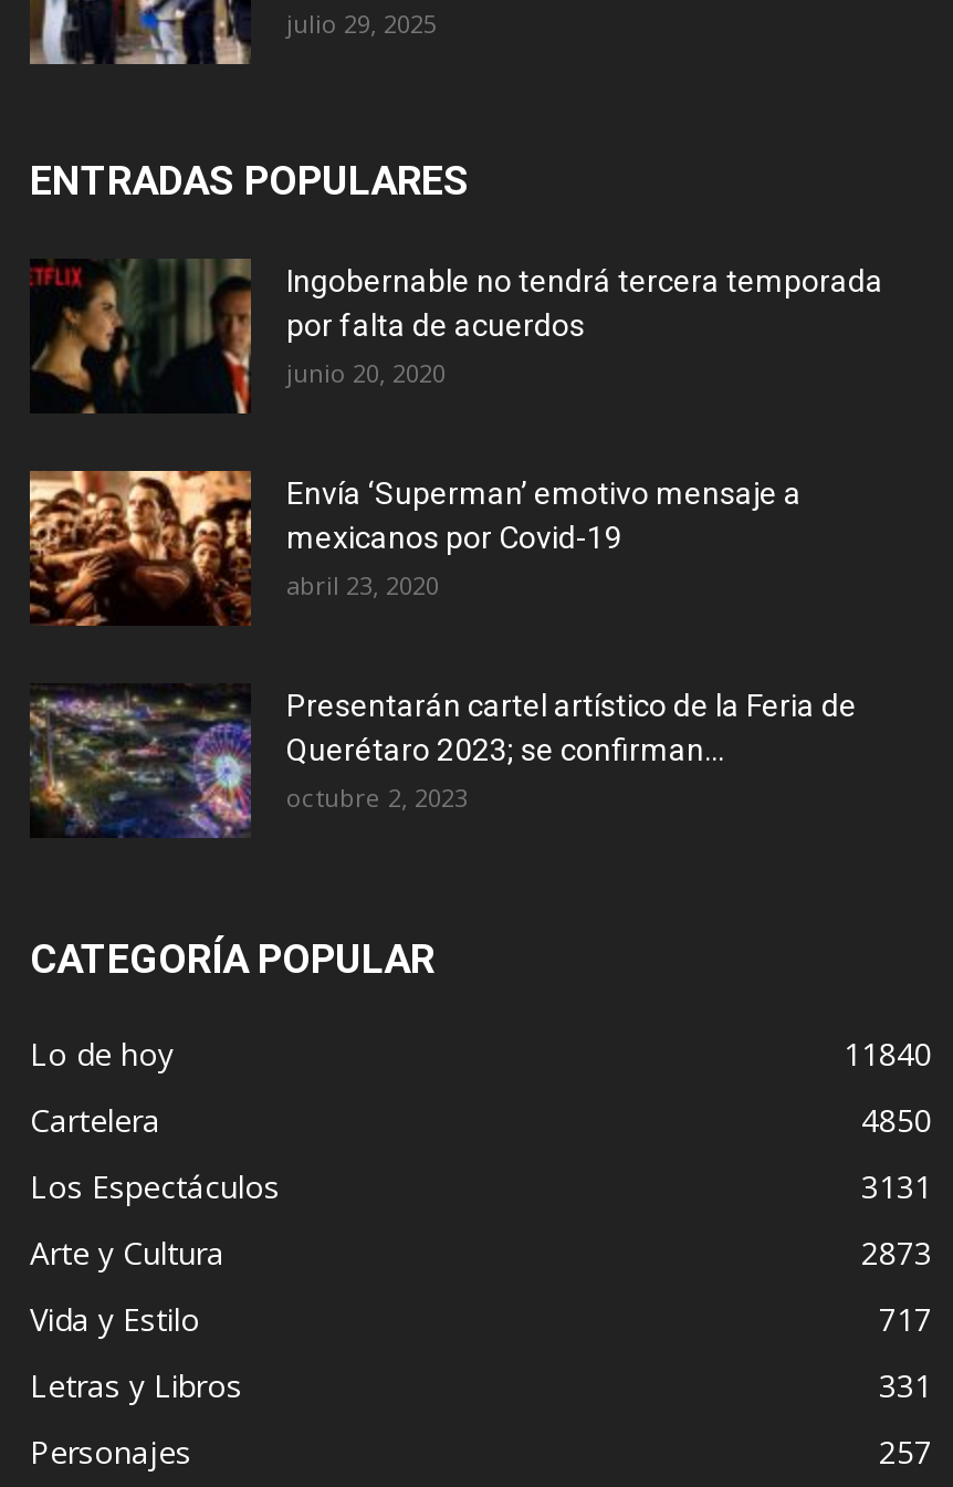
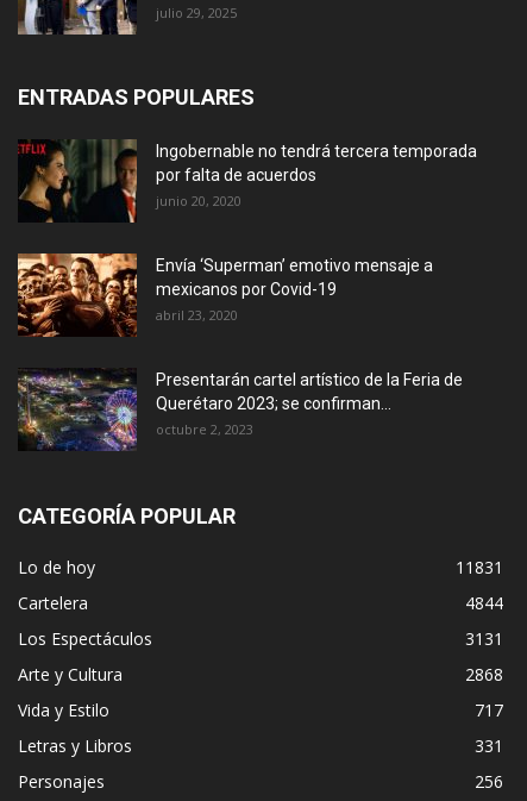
- 11840
+ 11831

- 4850
+ 4844

- 2873
+ 2868

- 257
+ 256
